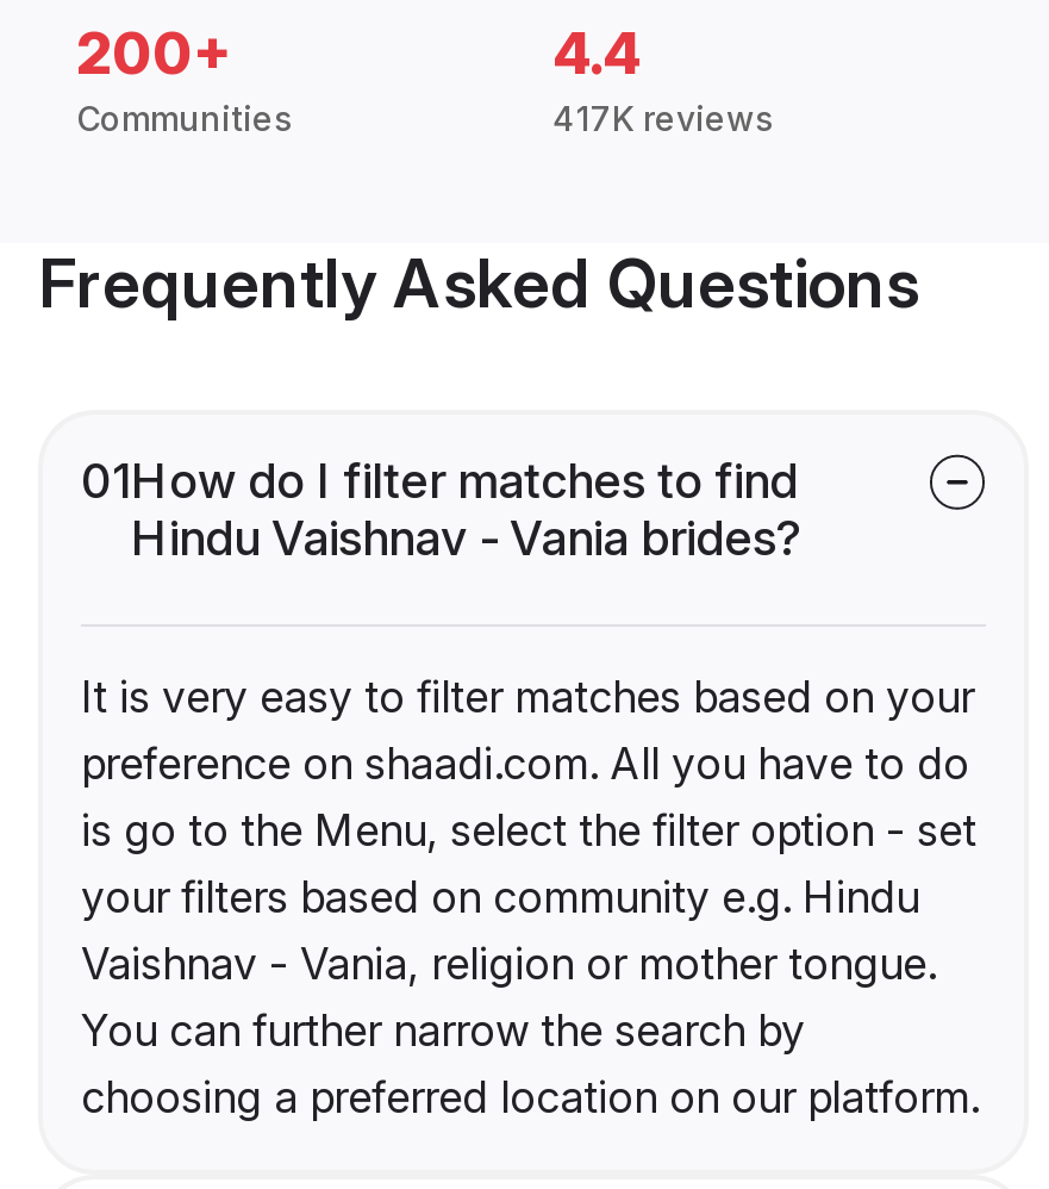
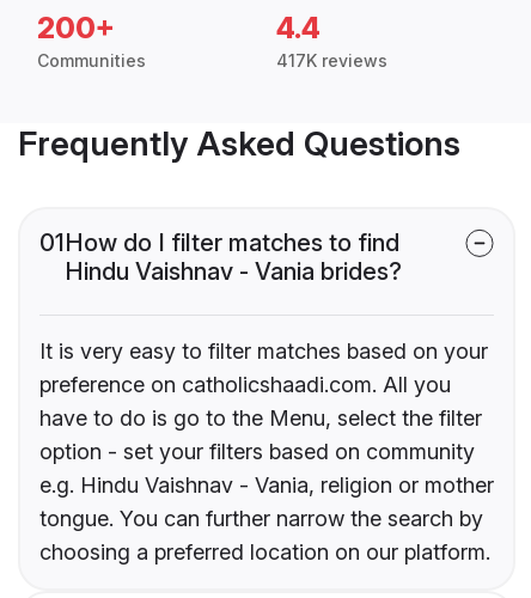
- preference on shaadi.com. All you have to do
- is go to the Menu, select the filter option - set
- your filters based on community e.g. Hindu
- Vaishnav - Vania, religion or mother tongue.
- You can further narrow the search by
+ preference on catholicshaadi.com. All you
+ have to do is go to the Menu, select the filter
+ option - set your filters based on community
+ e.g. Hindu Vaishnav - Vania, religion or mother
+ tongue. You can further narrow the search by
